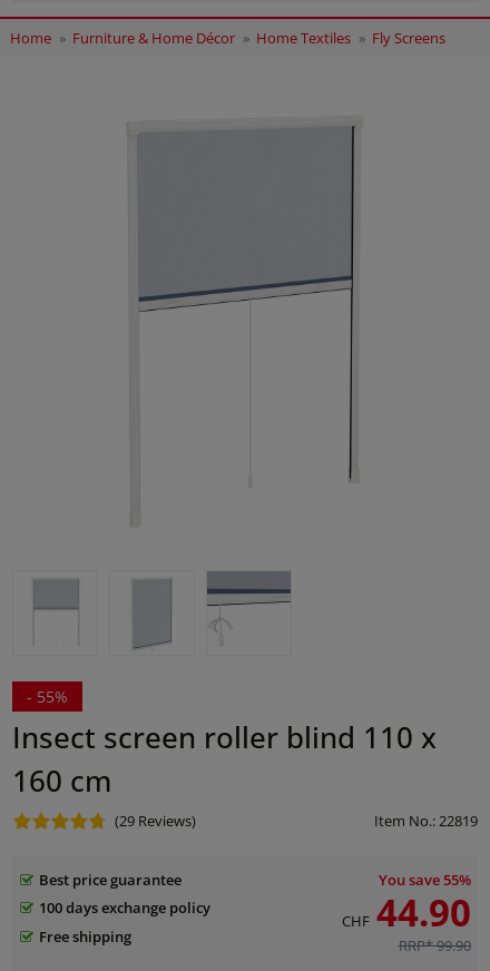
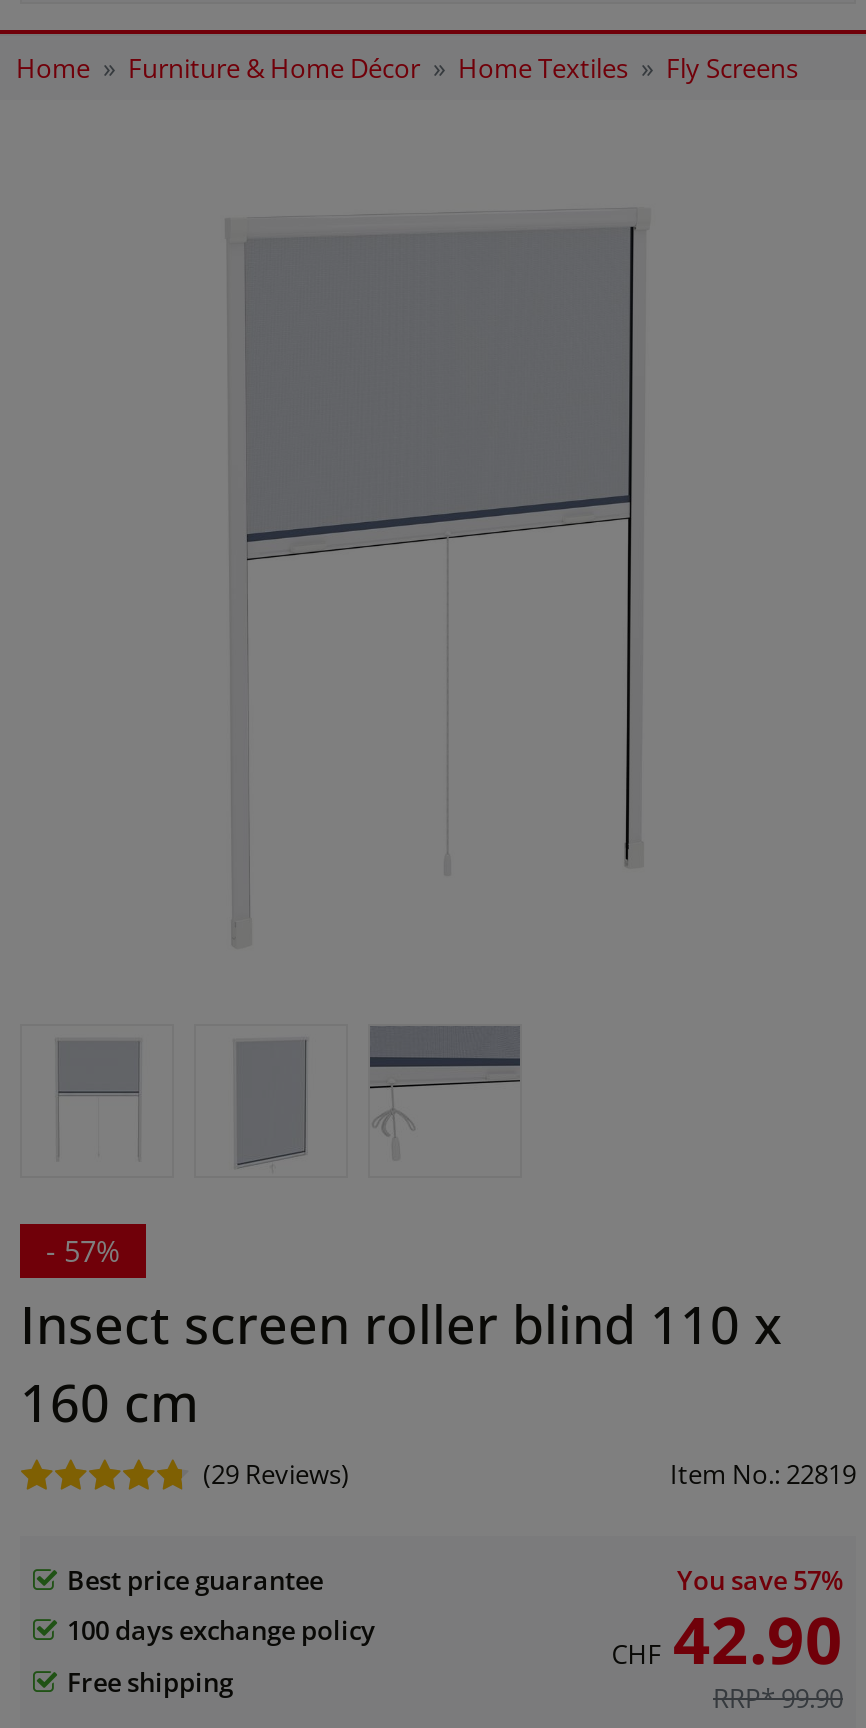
- - 55%
+ - 57%

- You save 55%
+ You save 57%

- CHF 44.90
+ CHF 42.90
